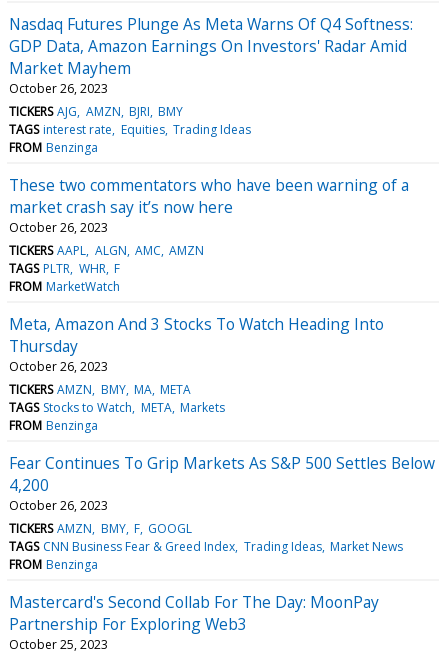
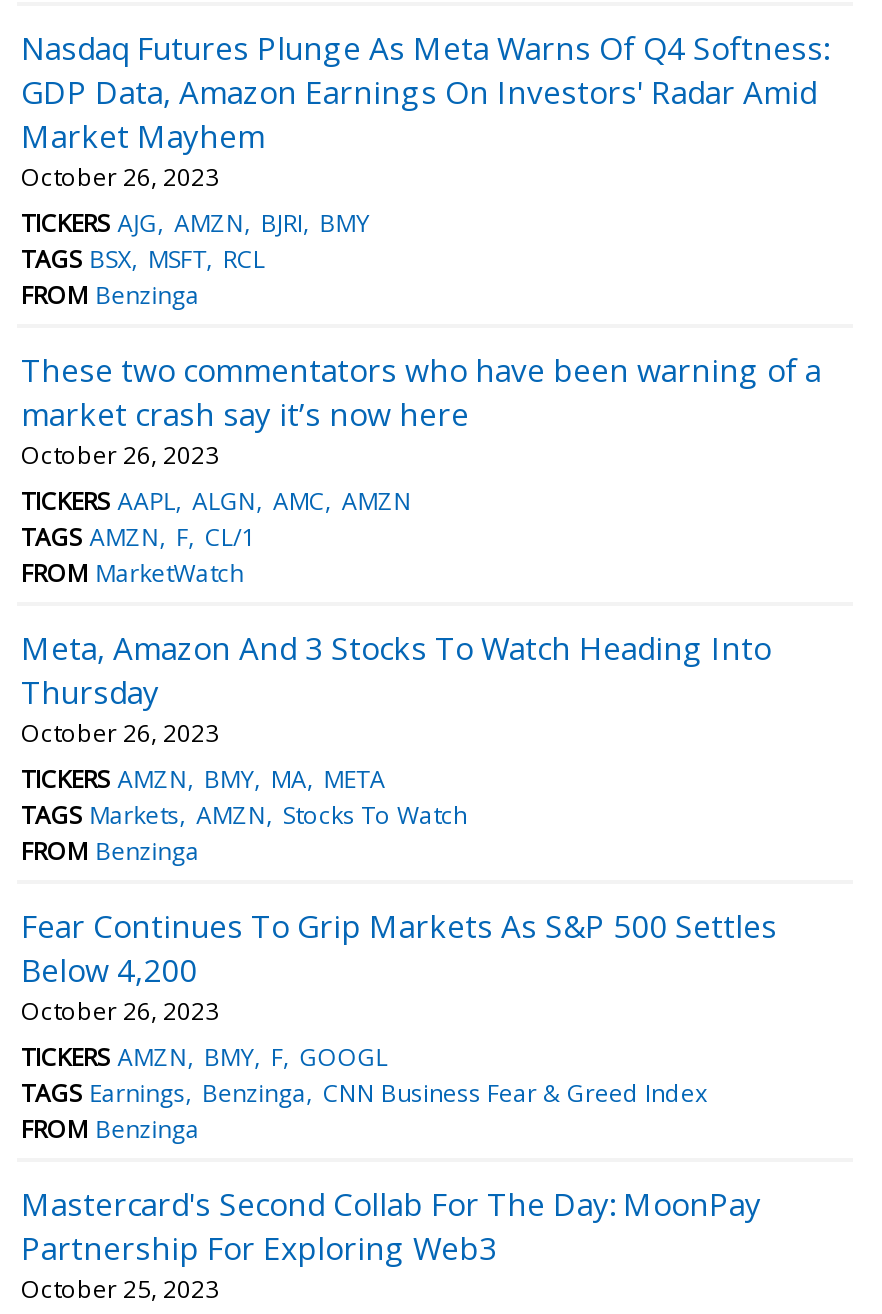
- TAGS interest rate Equities Trading Ideas
+ TAGS BSX MSFT RCL

- TAGS PLTR WHR F
+ TAGS AMZN F CL/1

- TAGS Stocks to Watch META Markets
+ TAGS Markets AMZN Stocks To Watch

- TAGS CNN Business Fear & Greed Index Trading Ideas Market News
+ TAGS Earnings Benzinga CNN Business Fear & Greed Index
